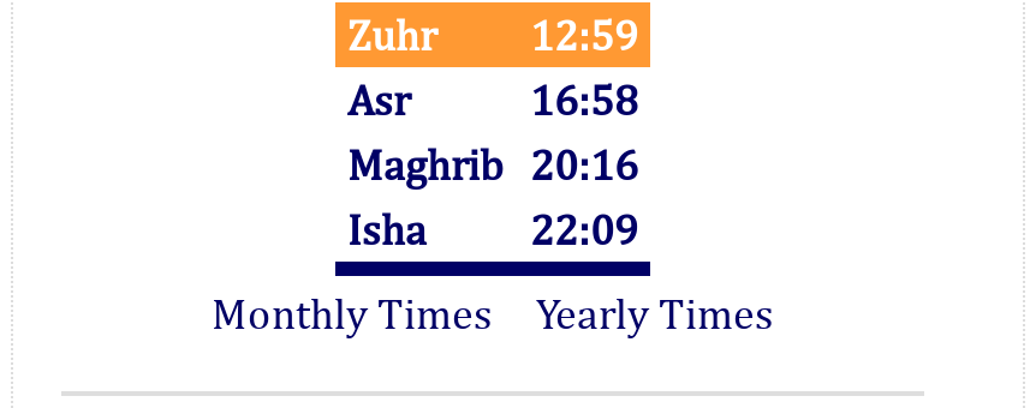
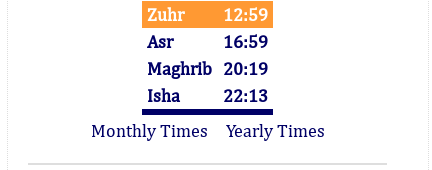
- 16:58
+ 16:59

- Maghrib 20:16
+ Maghrib 20:19

- 22:09
+ 22:13
